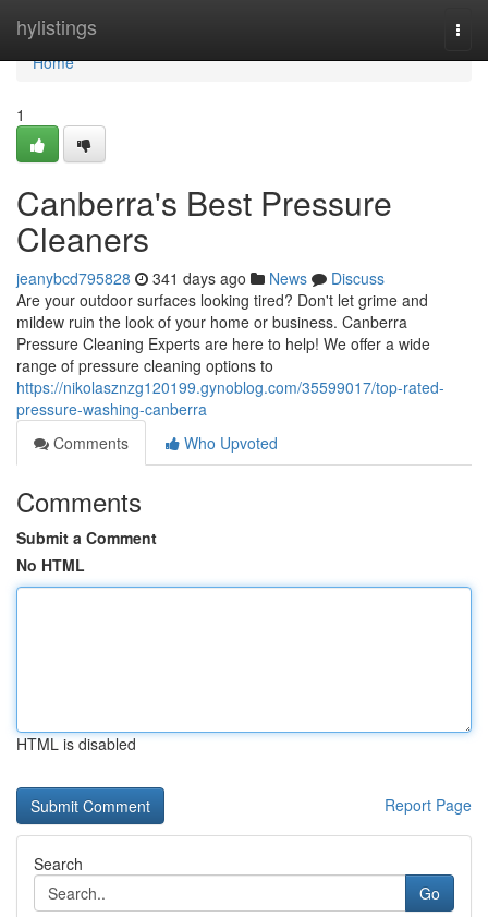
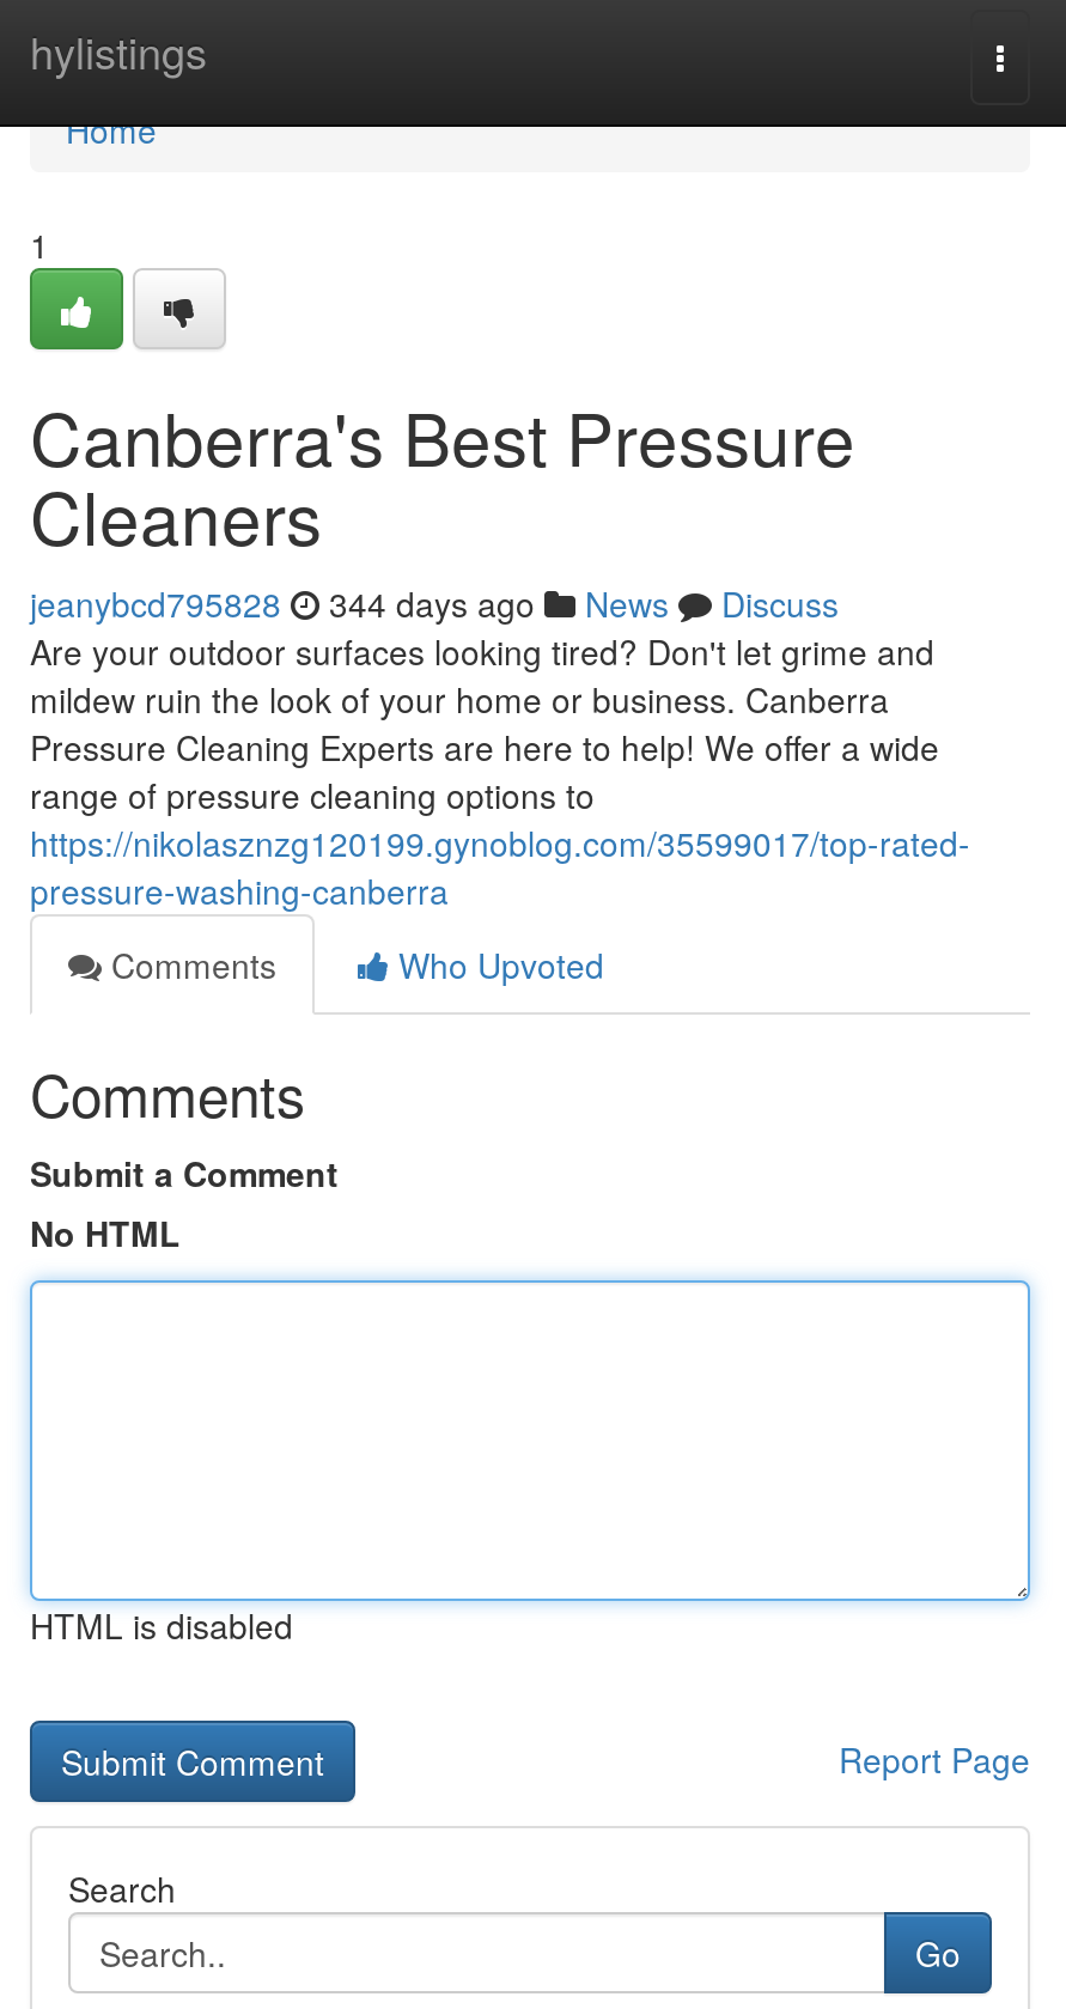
- jeanybcd795828 341 days ago News Discuss
+ jeanybcd795828 344 days ago News Discuss
